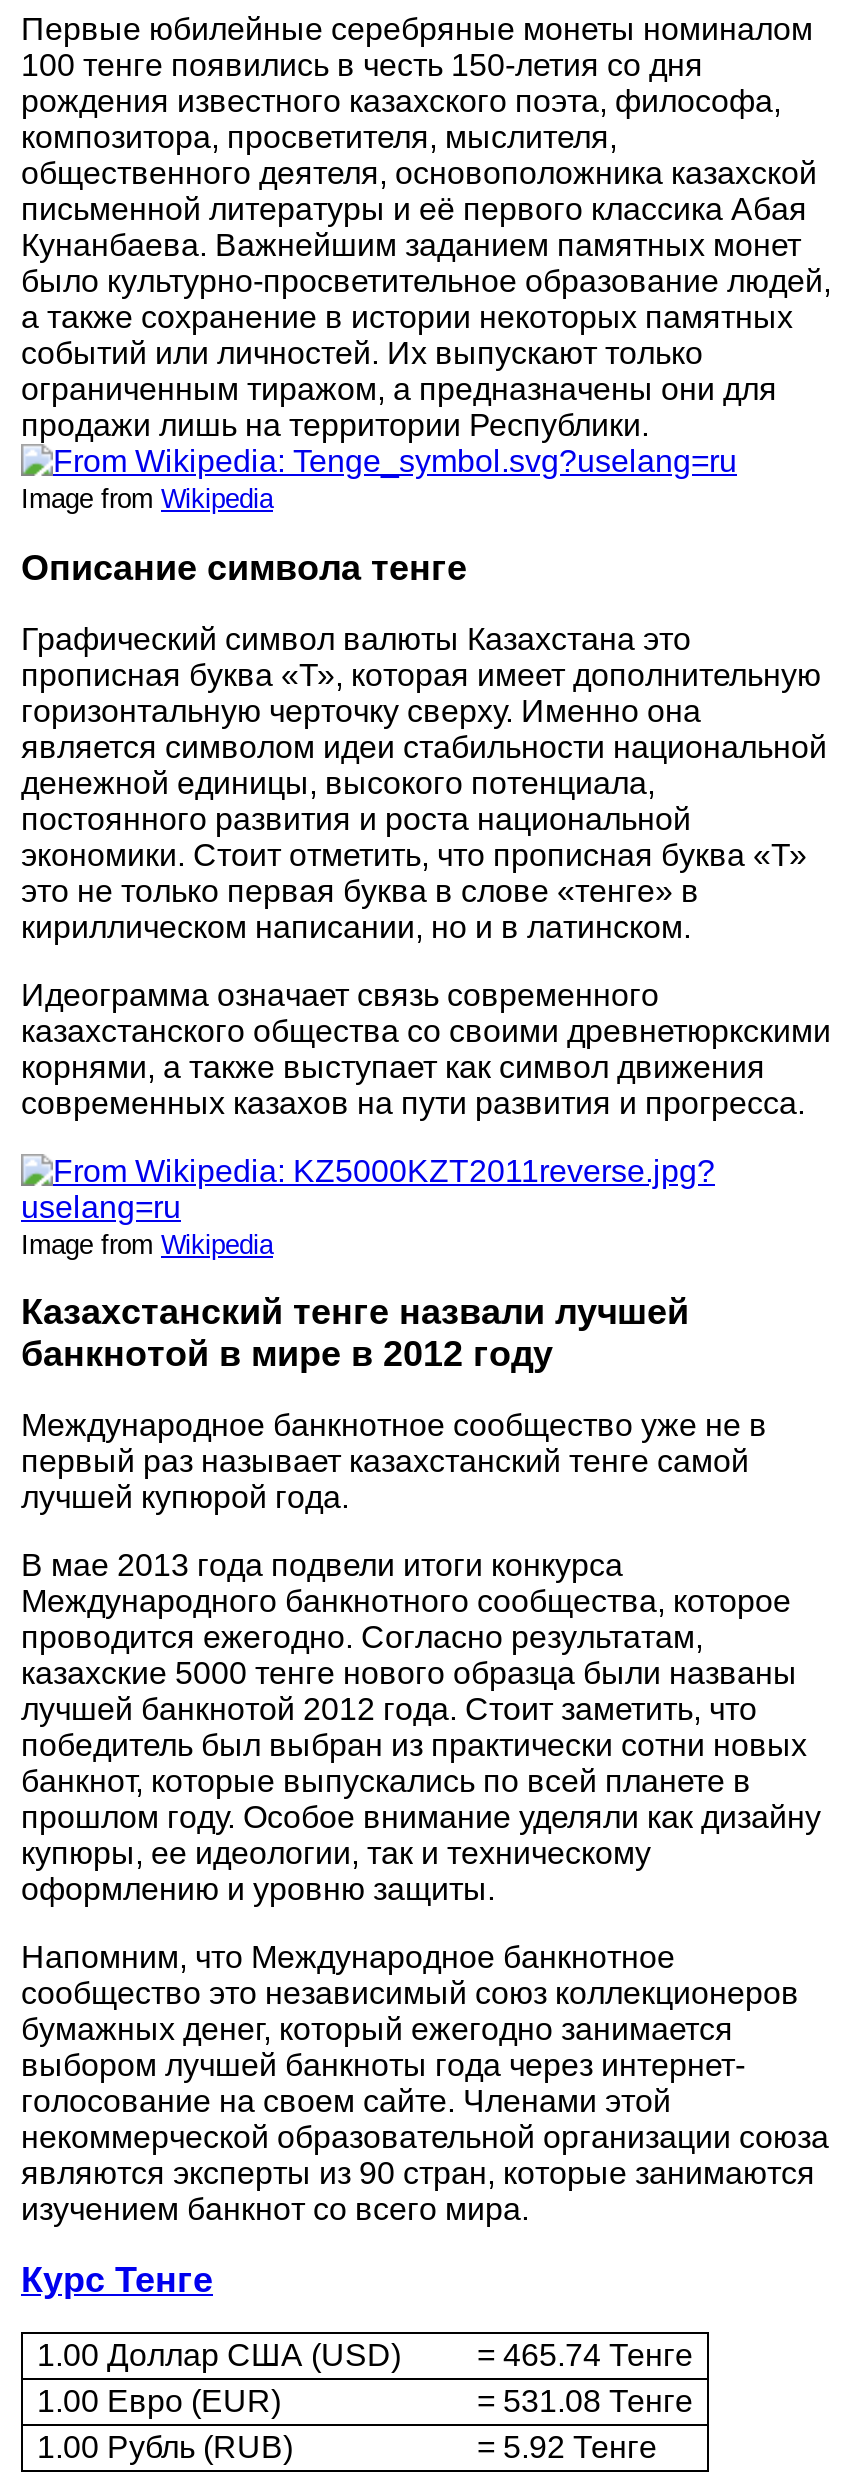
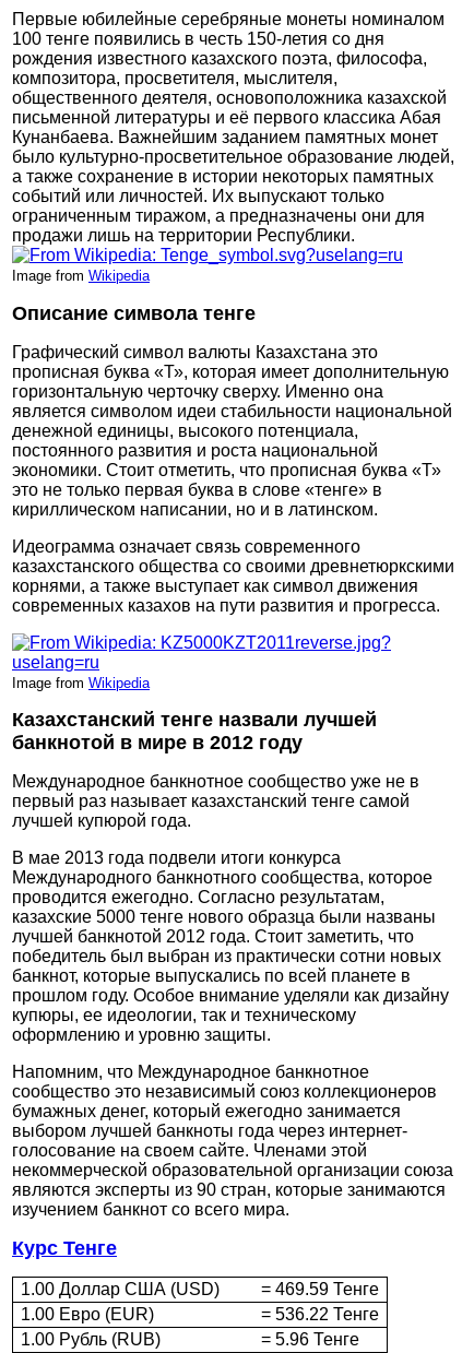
- = 465.74 Тенге
+ = 469.59 Тенге

- = 531.08 Тенге
+ = 536.22 Тенге

- = 5.92 Тенге
+ = 5.96 Тенге
